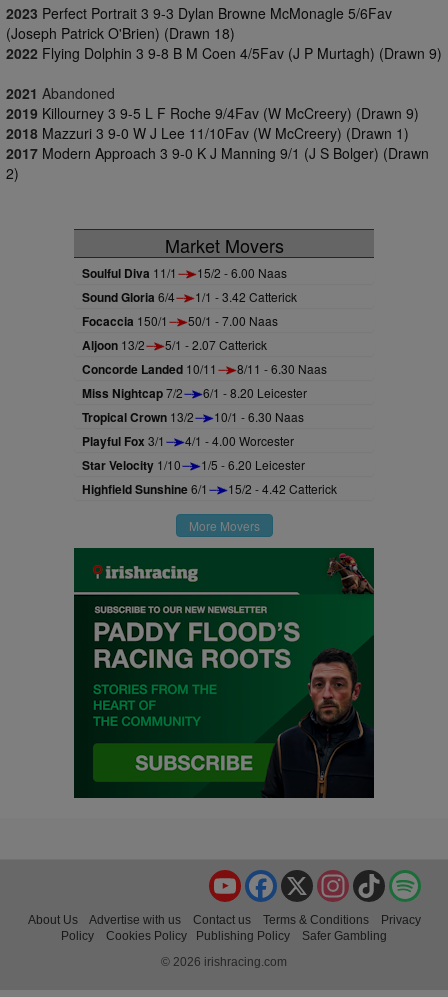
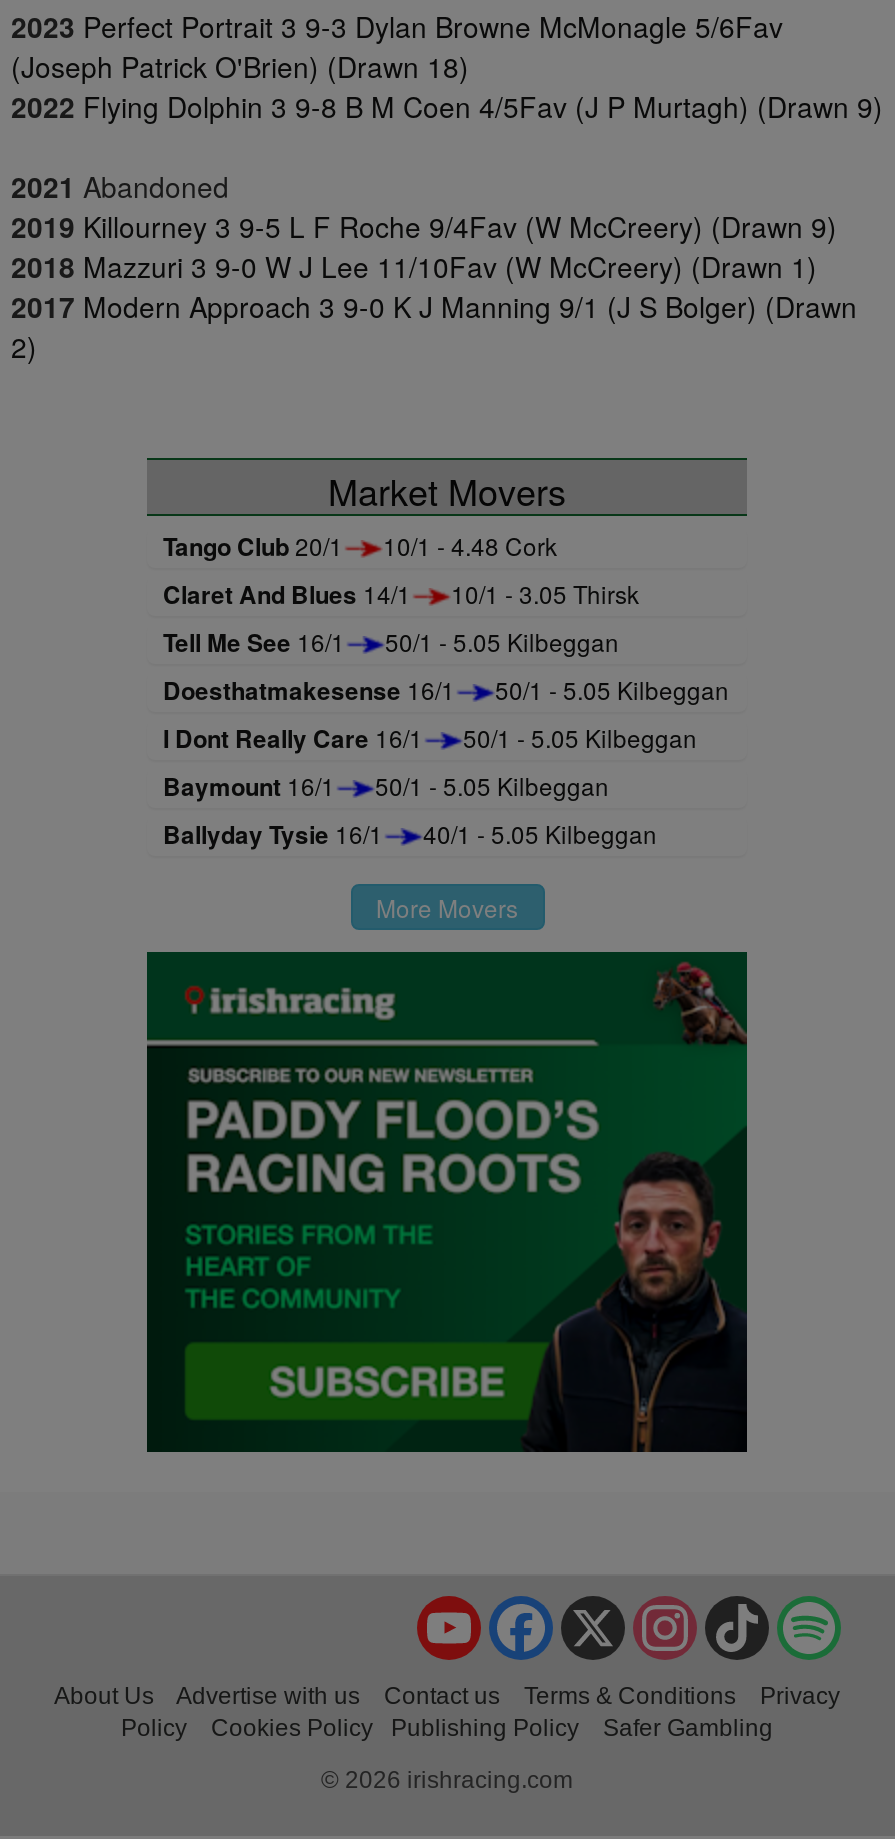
- Soulful Diva 11/1
- 15/2 - 6.00 Naas
- Sound Gloria 6/4
- 1/1 - 3.42 Catterick
- Focaccia 150/1
- 50/1 - 7.00 Naas
- Aljoon 13/2
- 5/1 - 2.07 Catterick
- Concorde Landed 10/11
- 8/11 - 6.30 Naas
- Miss Nightcap7/2
- 6/1 - 8.20 Leicester
- Tropical Crown 13/2
- 10/1 - 6.30 Naas
- Playful Fox 3/1
- 4/1 - 4.00 Worcester
- Star Velocity 1/10
- 1/5 - 6.20 Leicester
- Highfield Sunshine 6/1
- 15/2 - 4.42 Catterick
+ Tango Club 20/1
+ 10/1 - 4.48 Cork
+ Claret And Blues 14/1
+ 10/1 - 3.05 Thirsk
+ Tell Me See 16/1
+ 50/1 - 5.05 Kilbeggan
+ Doesthatmakesense 16/1
+ 50/1 - 5.05 Kilbeggan
+ I Dont Really Care 16/1
+ 50/1 - 5.05 Kilbeggan
+ Baymount 16/1
+ 50/1 - 5.05 Kilbeggan
+ Ballyday Tysie 16/1
+ 40/1 - 5.05 Kilbeggan
